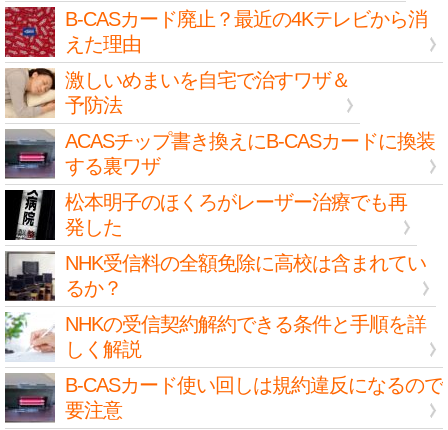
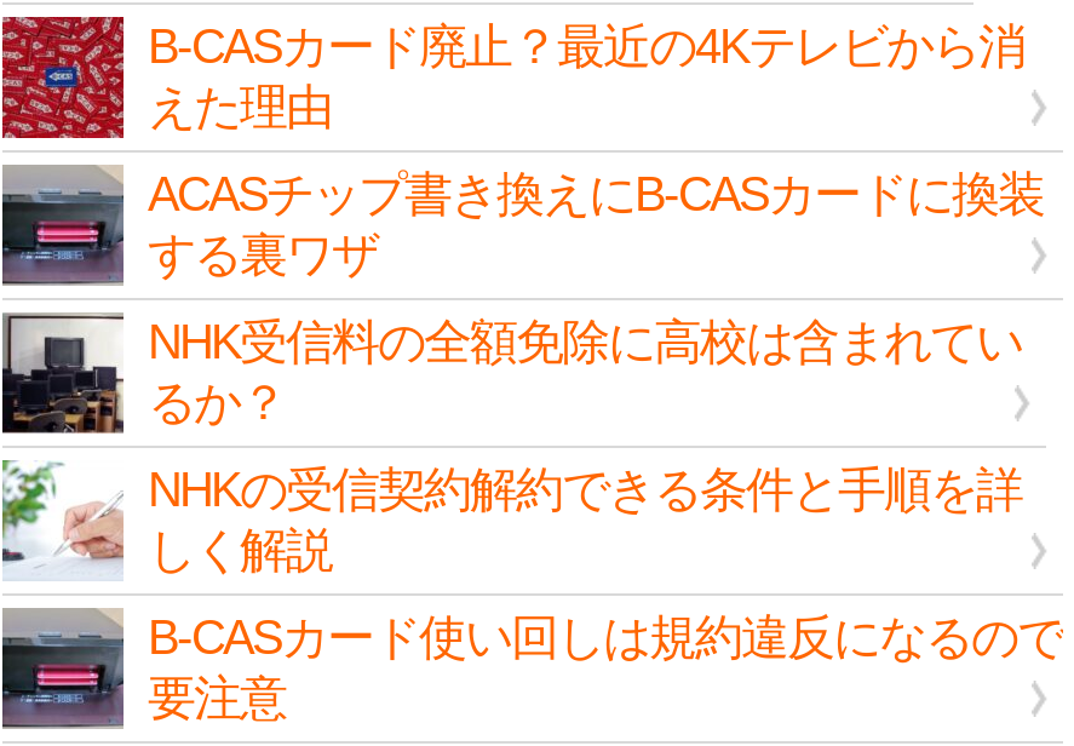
- [image]
- 激しいめまいを自宅で治すワザ＆
- 予防法

- [image]
- 松本明子のほくろがレーザー治療でも再
- 発した
